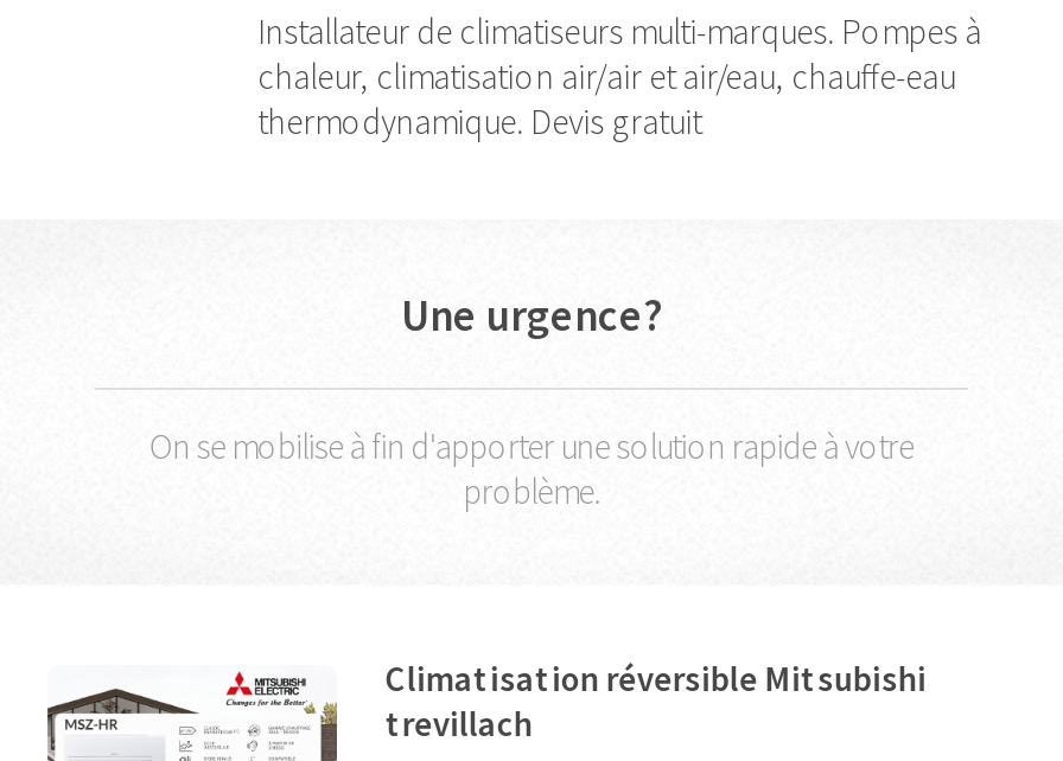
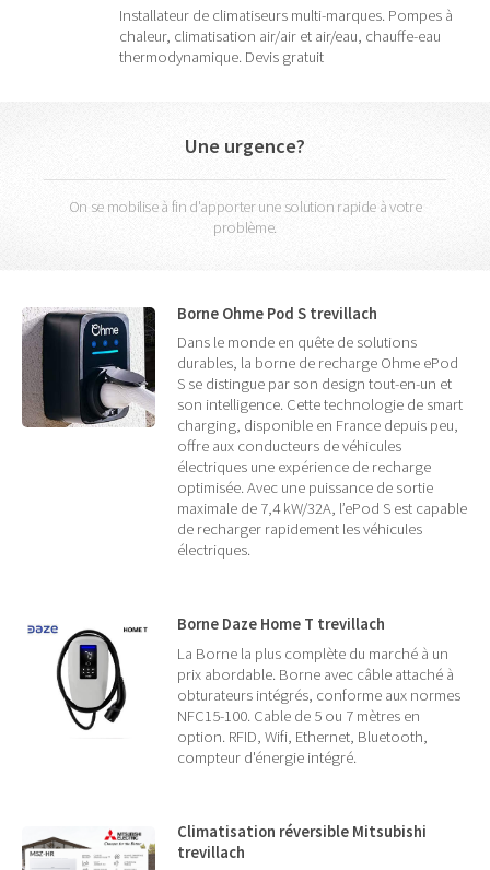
+ [image]
+ Borne Ohme Pod S trevillach
+ Dans le monde en quête de solutions
+ durables, la borne de recharge Ohme ePod
+ S se distingue par son design tout-en-un et
+ son intelligence. Cette technologie de smart
+ charging, disponible en France depuis peu,
+ offre aux conducteurs de véhicules
+ électriques une expérience de recharge
+ optimisée. Avec une puissance de sortie
+ maximale de 7,4 kW/32A, l’ePod S est capable
+ de recharger rapidement les véhicules
+ électriques.

+ [image]
+ Borne Daze Home T trevillach
+ La Borne la plus complète du marché à un
+ prix abordable. Borne avec câble attaché à
+ obturateurs intégrés, conforme aux normes
+ NFC15-100. Cable de 5 ou 7 mètres en
+ option. RFID, Wifi, Ethernet, Bluetooth,
+ compteur d'énergie intégré.
